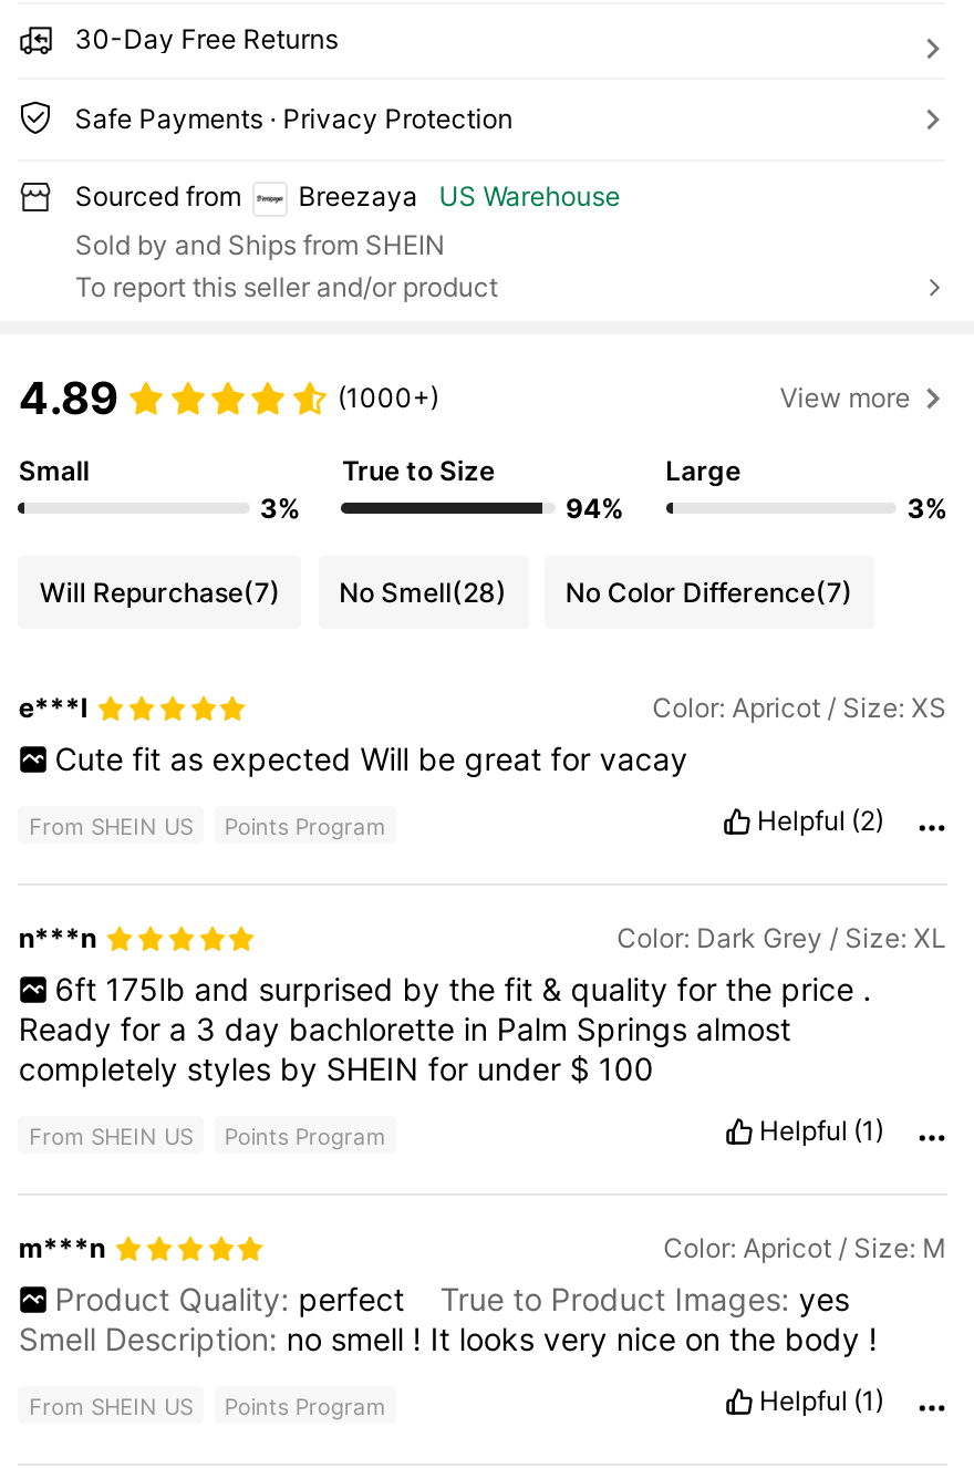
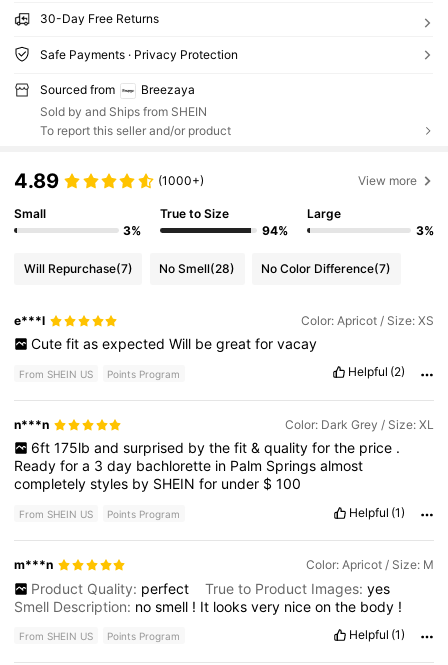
- US Warehouse
